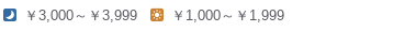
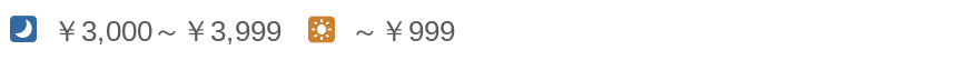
- ￥1,000～￥1,999
+ ～￥999
